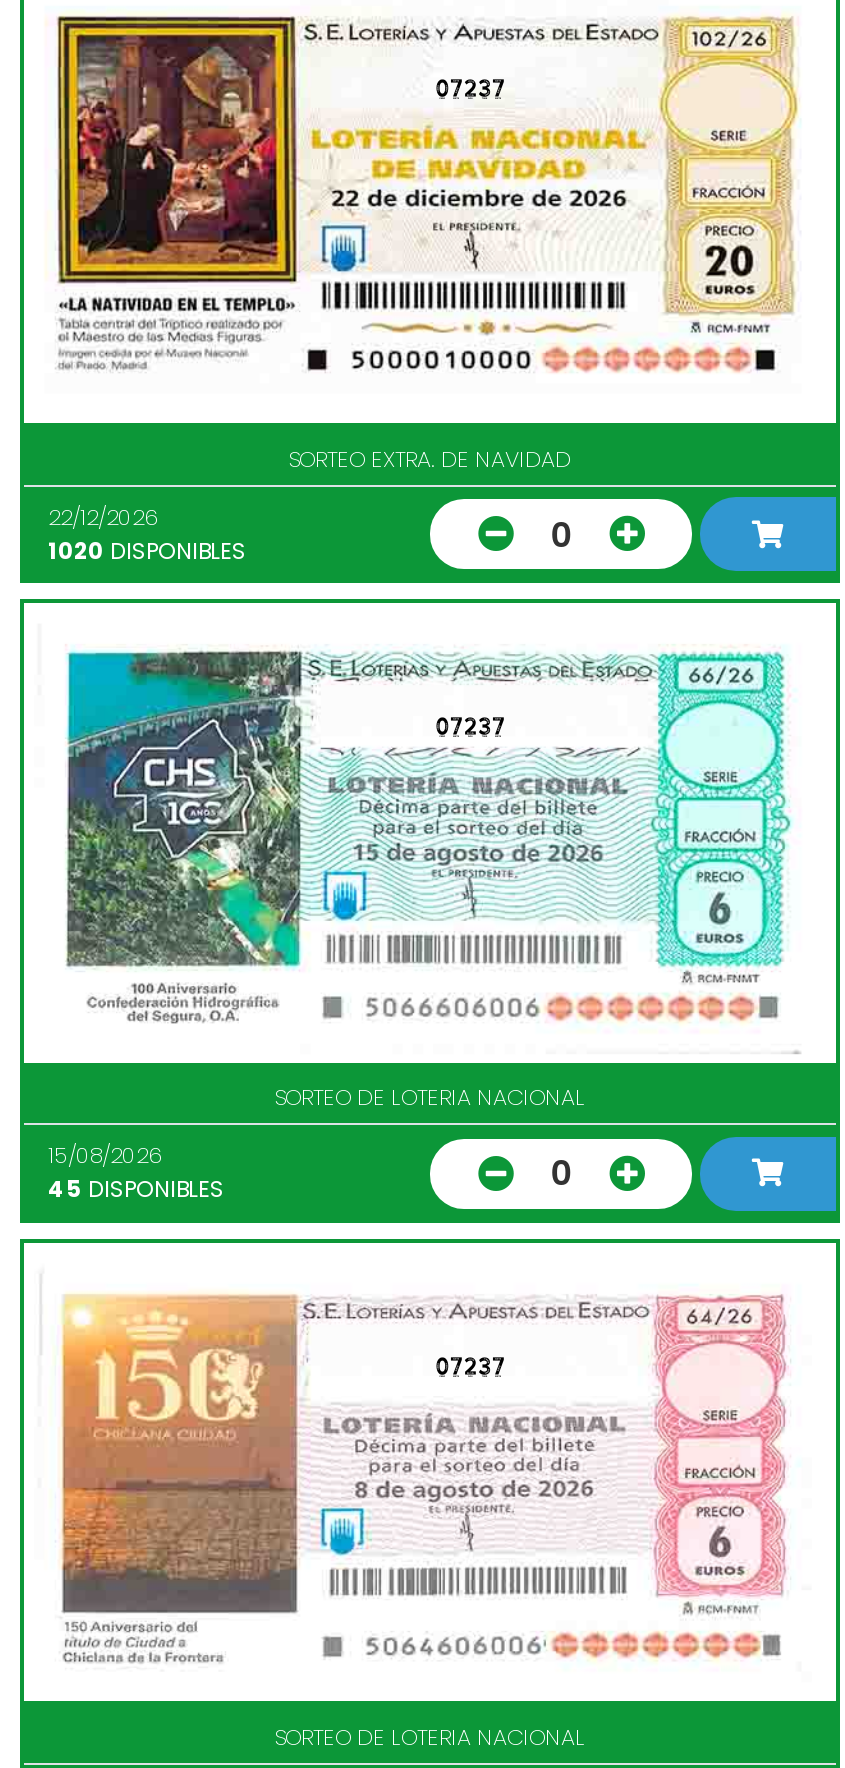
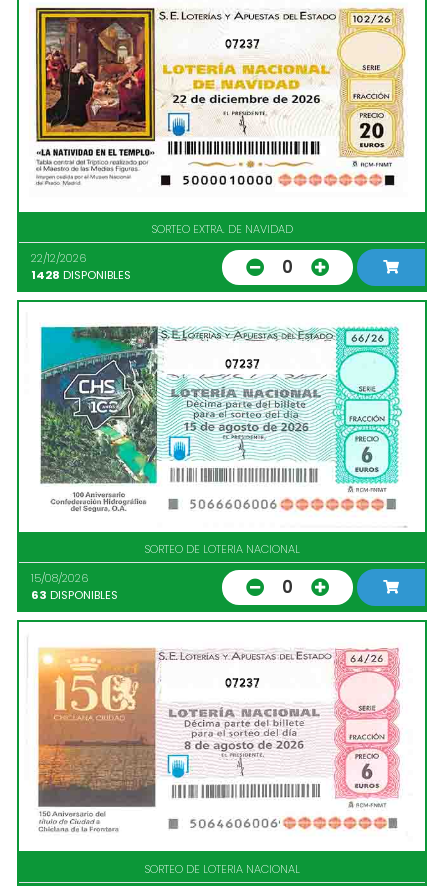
- 1020 DISPONIBLES
+ 1428 DISPONIBLES

- 45 DISPONIBLES
+ 63 DISPONIBLES
